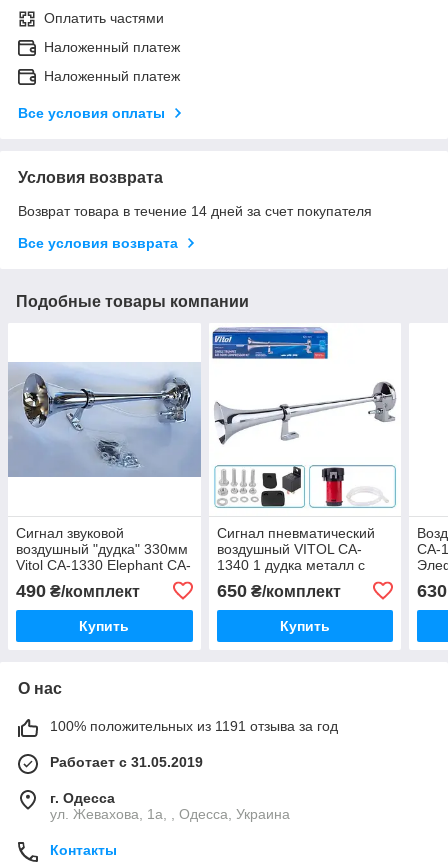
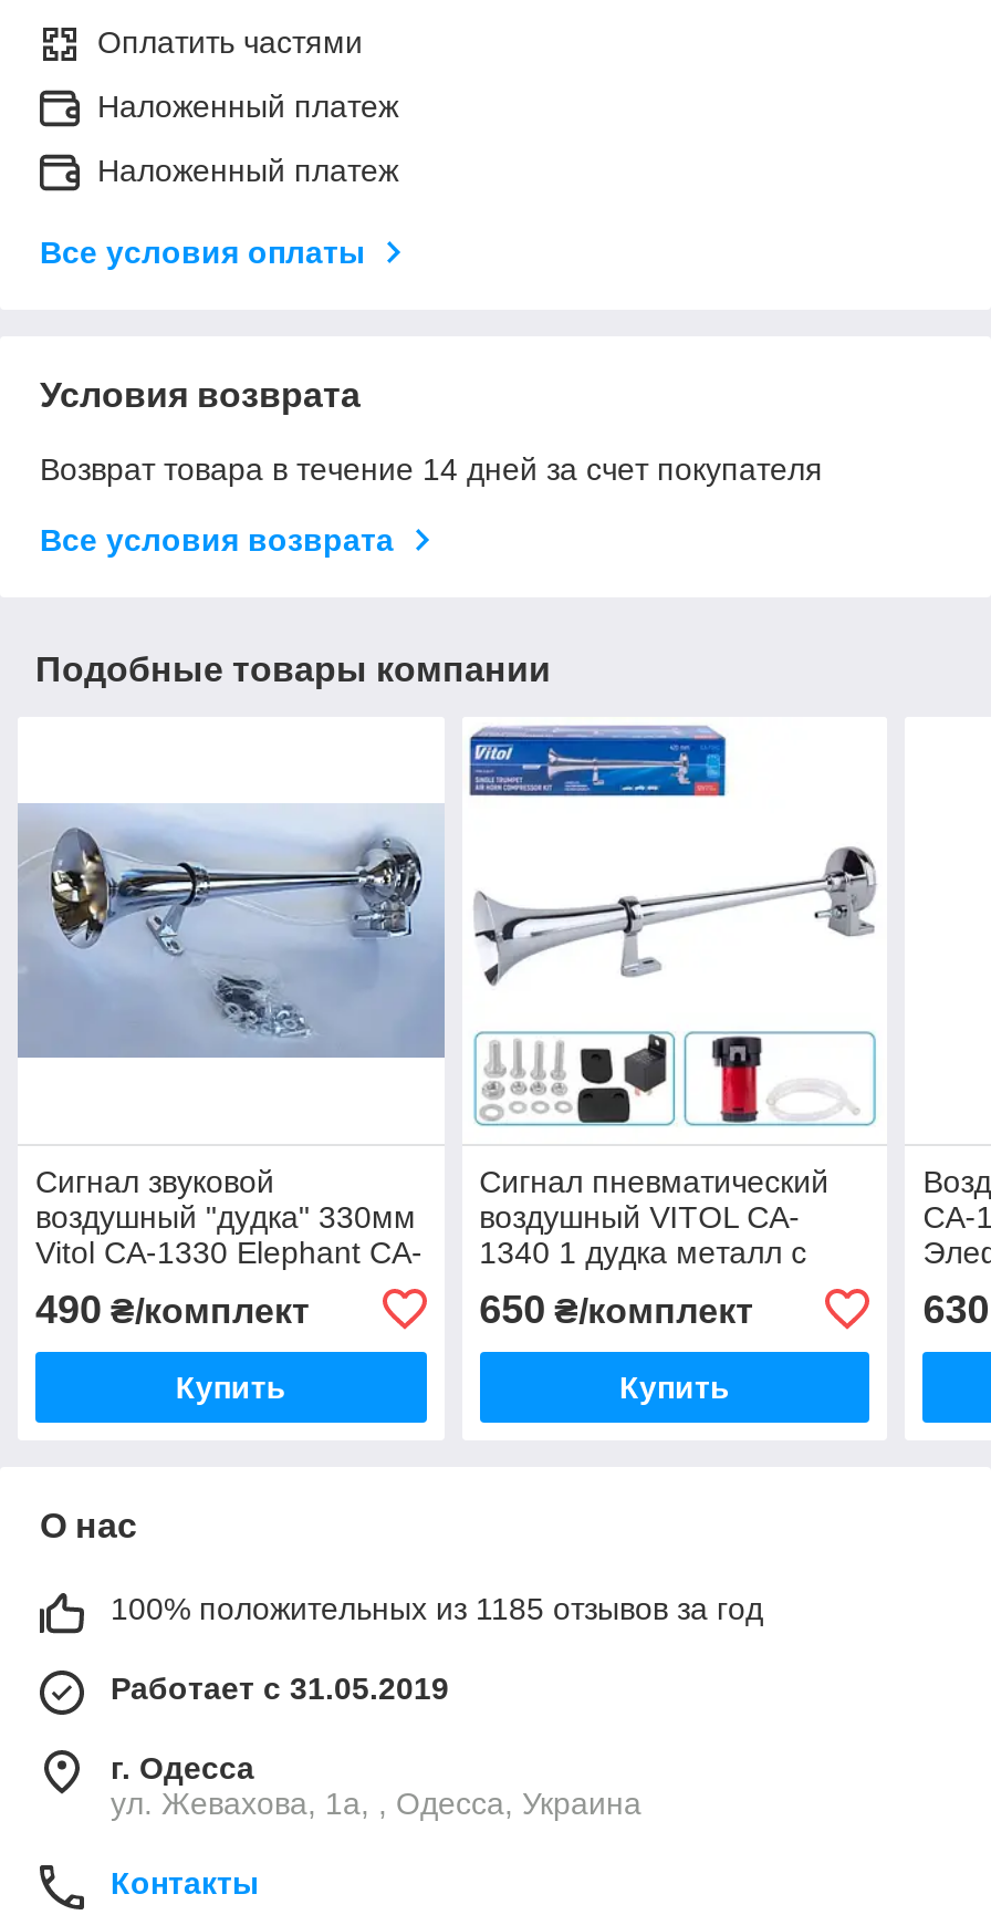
- 100% положительных из 1191 отзыва за год
+ 100% положительных из 1185 отзывов за год
